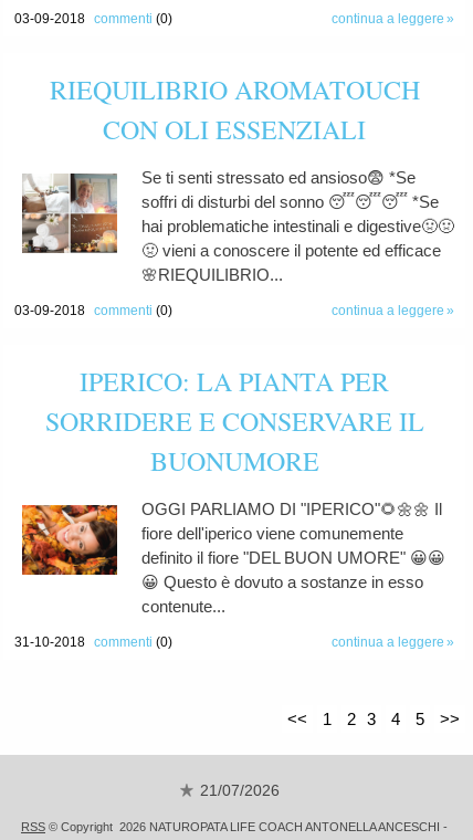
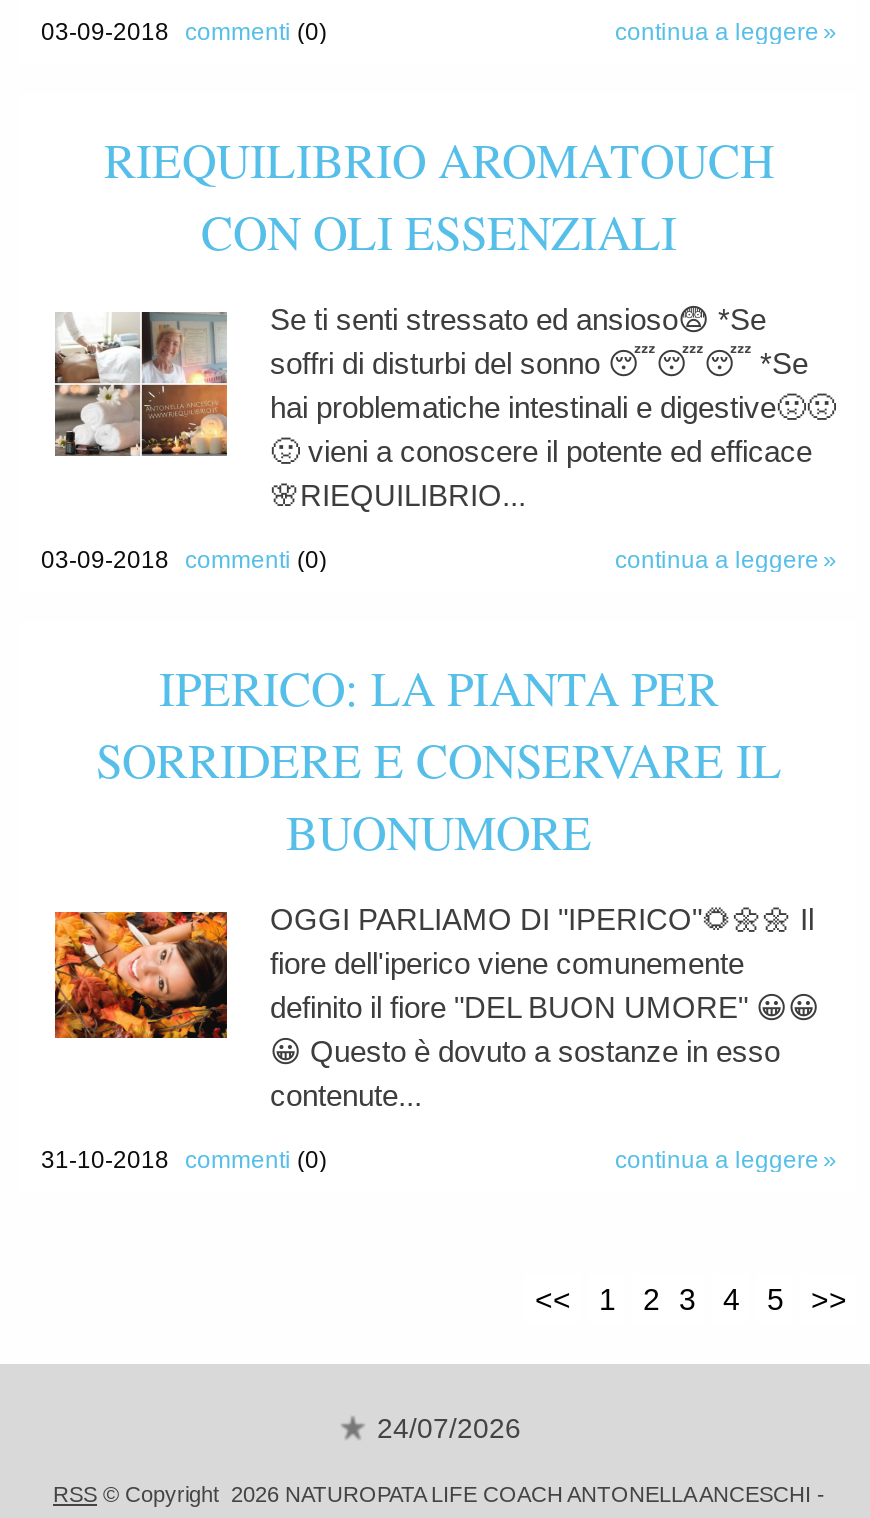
- 21/07/2026
+ 24/07/2026
